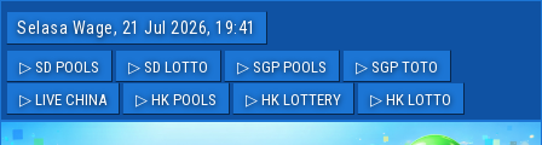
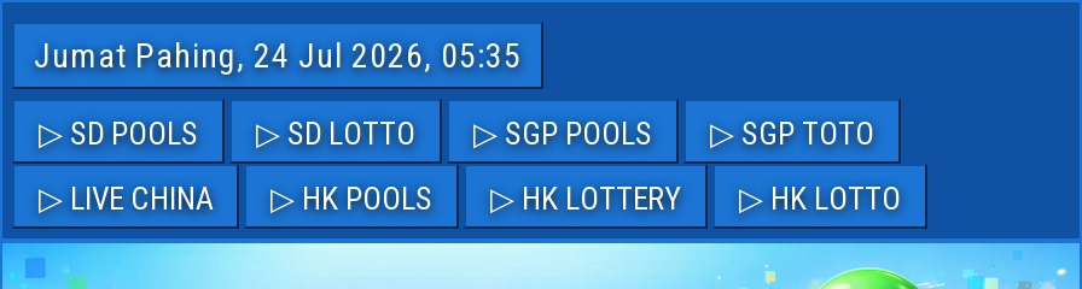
- Selasa Wage, 21 Jul 2026, 19:41
+ Jumat Pahing, 24 Jul 2026, 05:35
